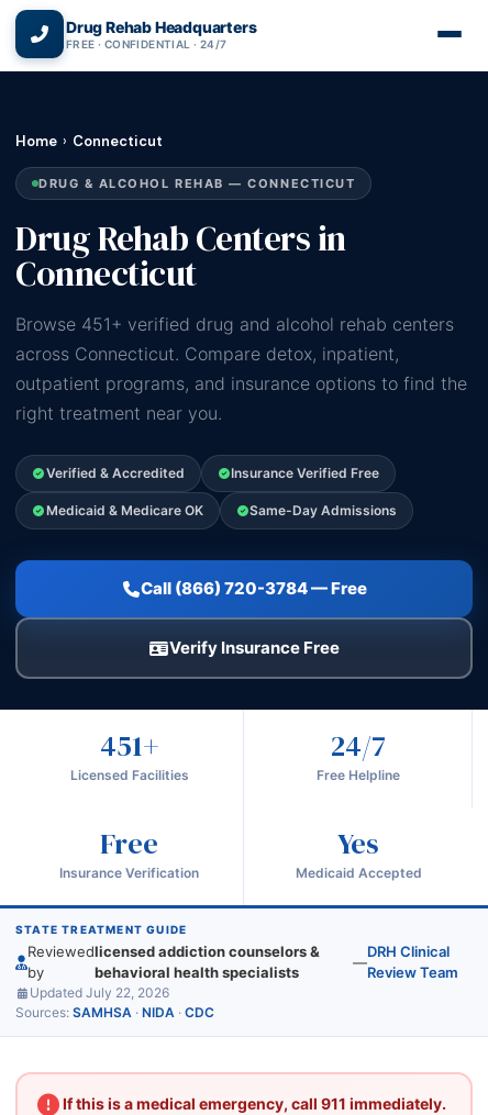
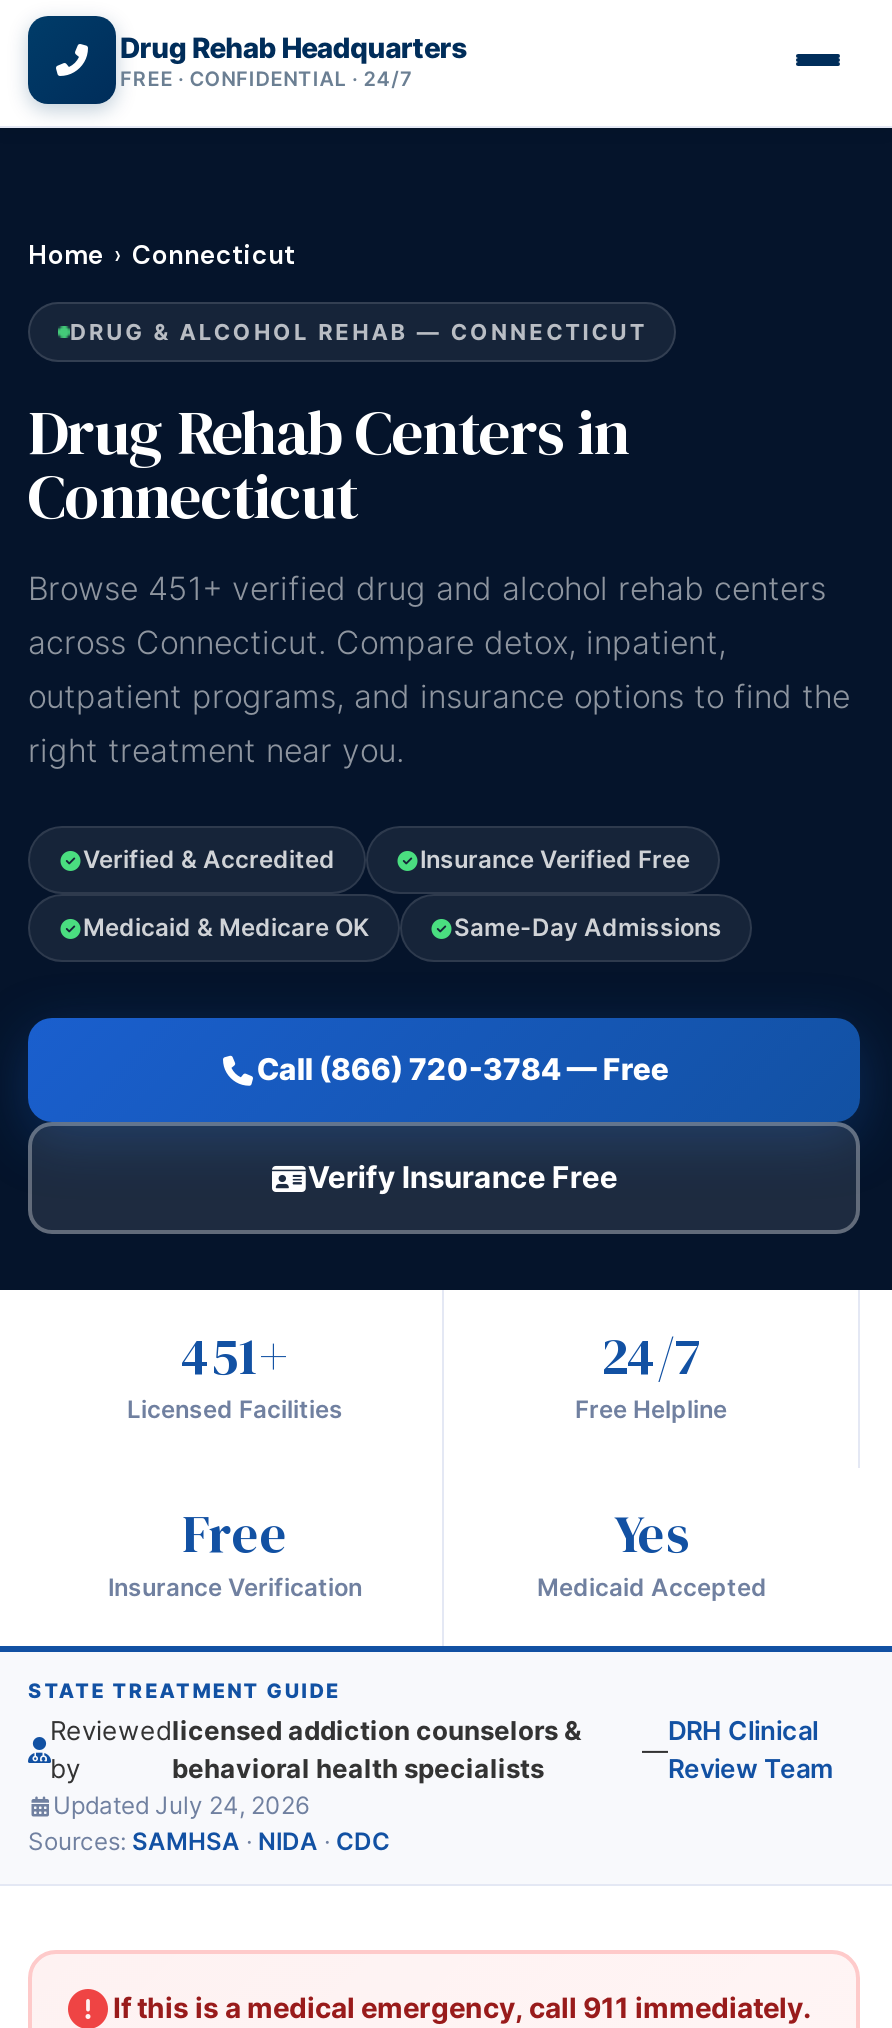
- Updated July 22, 2026
+ Updated July 24, 2026
